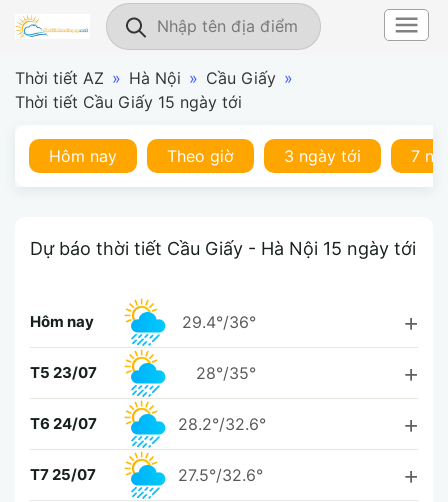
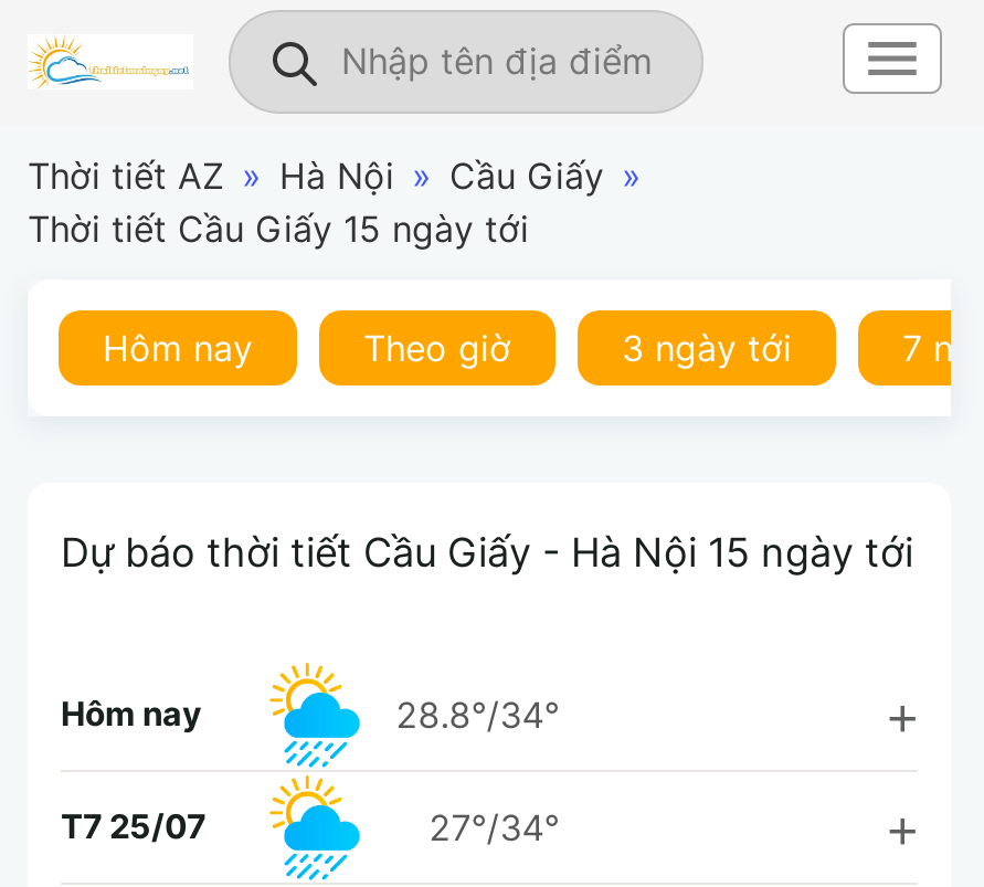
- 29.4°/36°
- T5 23/07
- 28°/35°
- T6 24/07
- 28.2°/32.6°
+ 28.8°/34°

- 27.5°/32.6°
+ 27°/34°
